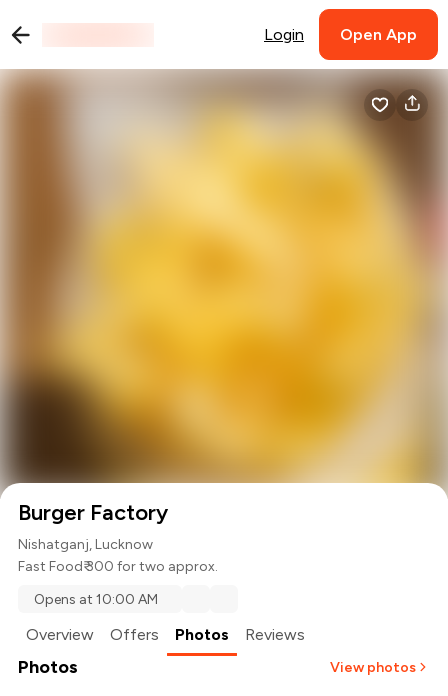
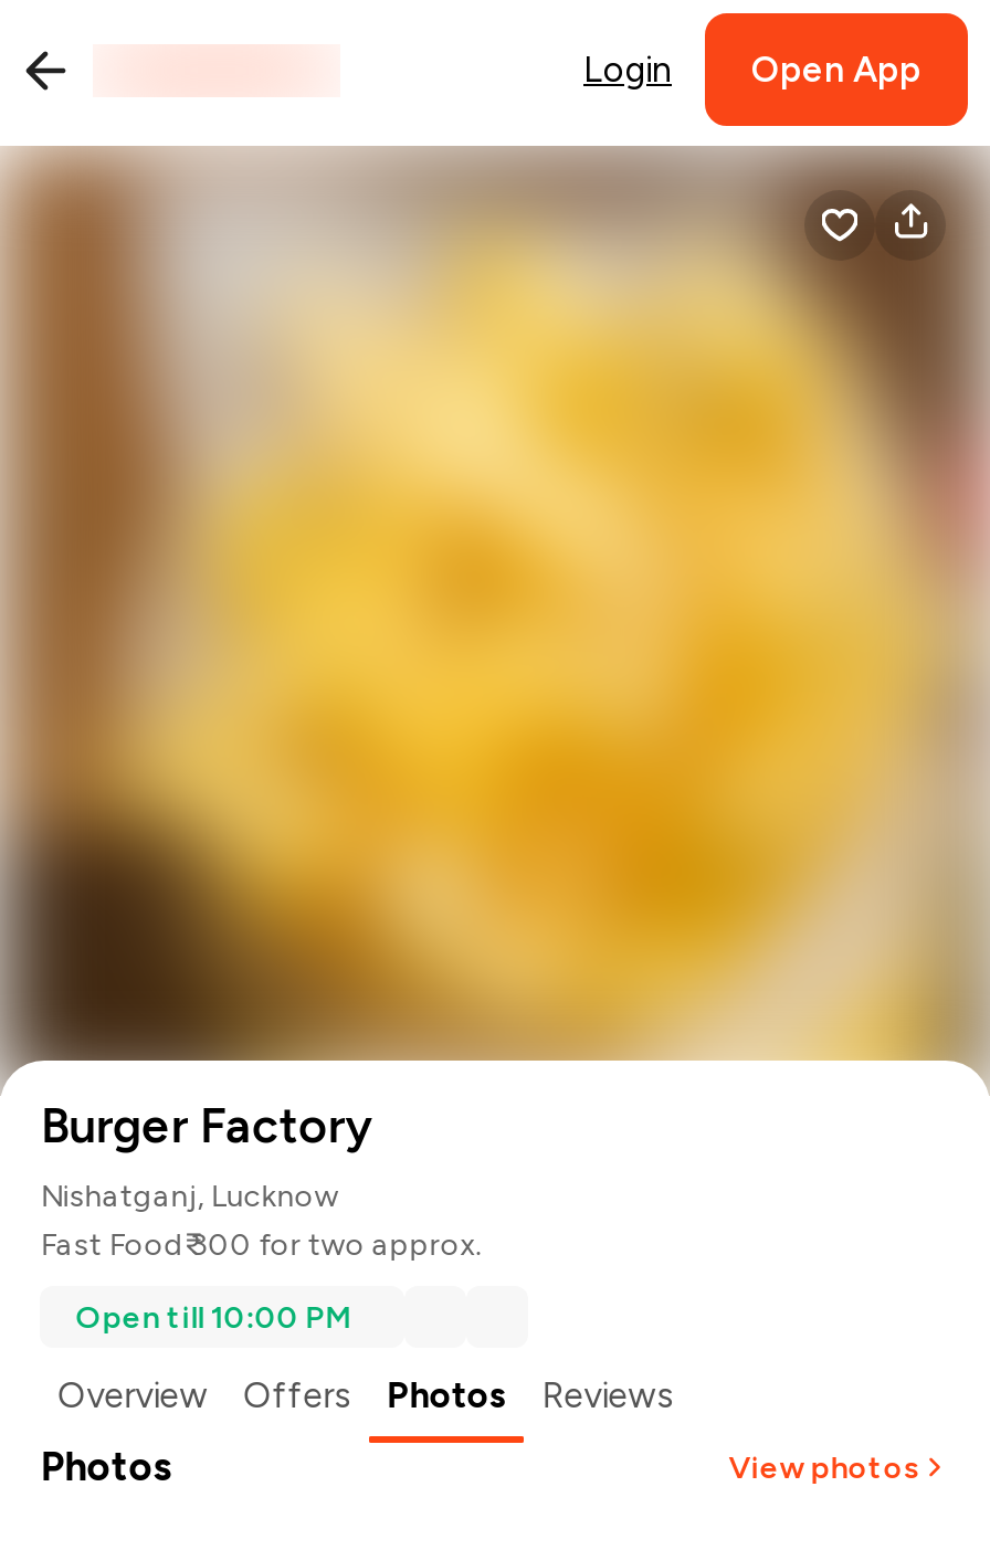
- Opens at 10:00 AM
+ Open till 10:00 PM
